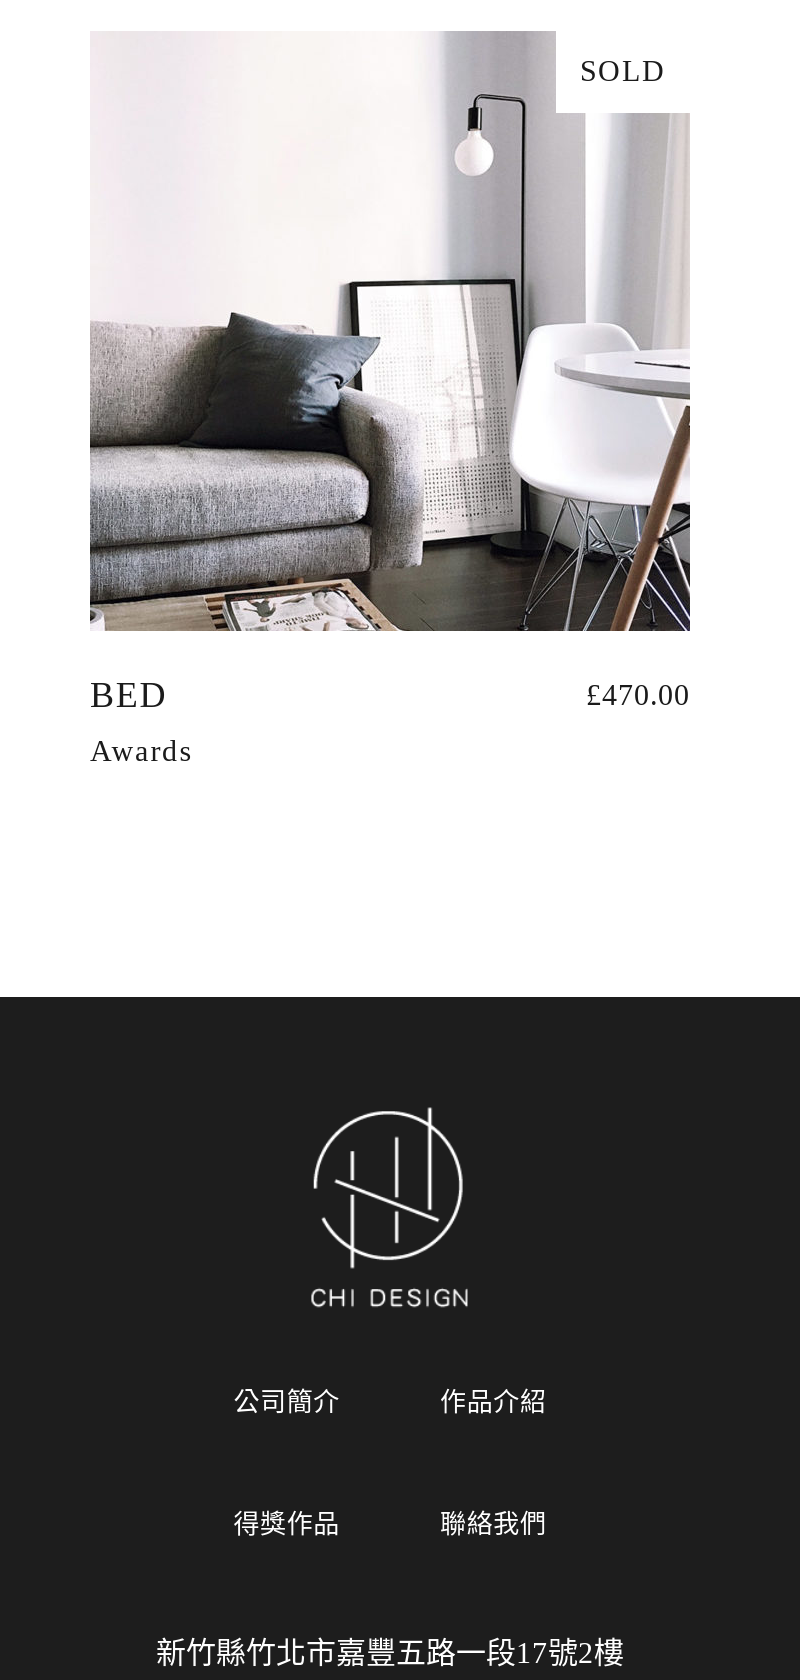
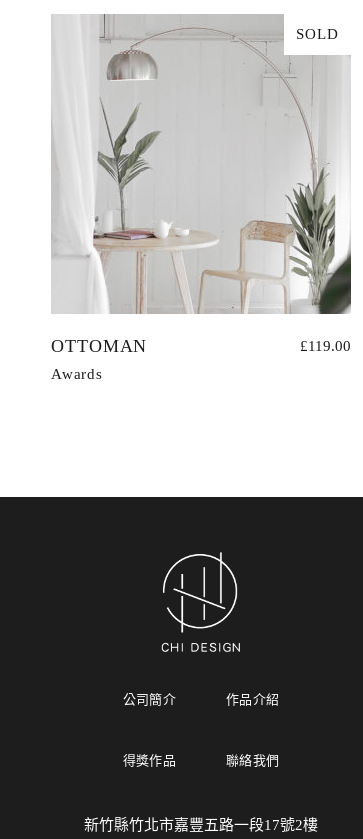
- [image]
- BED
- £470.00
+ [image]
+ OTTOMAN
+ £119.00
